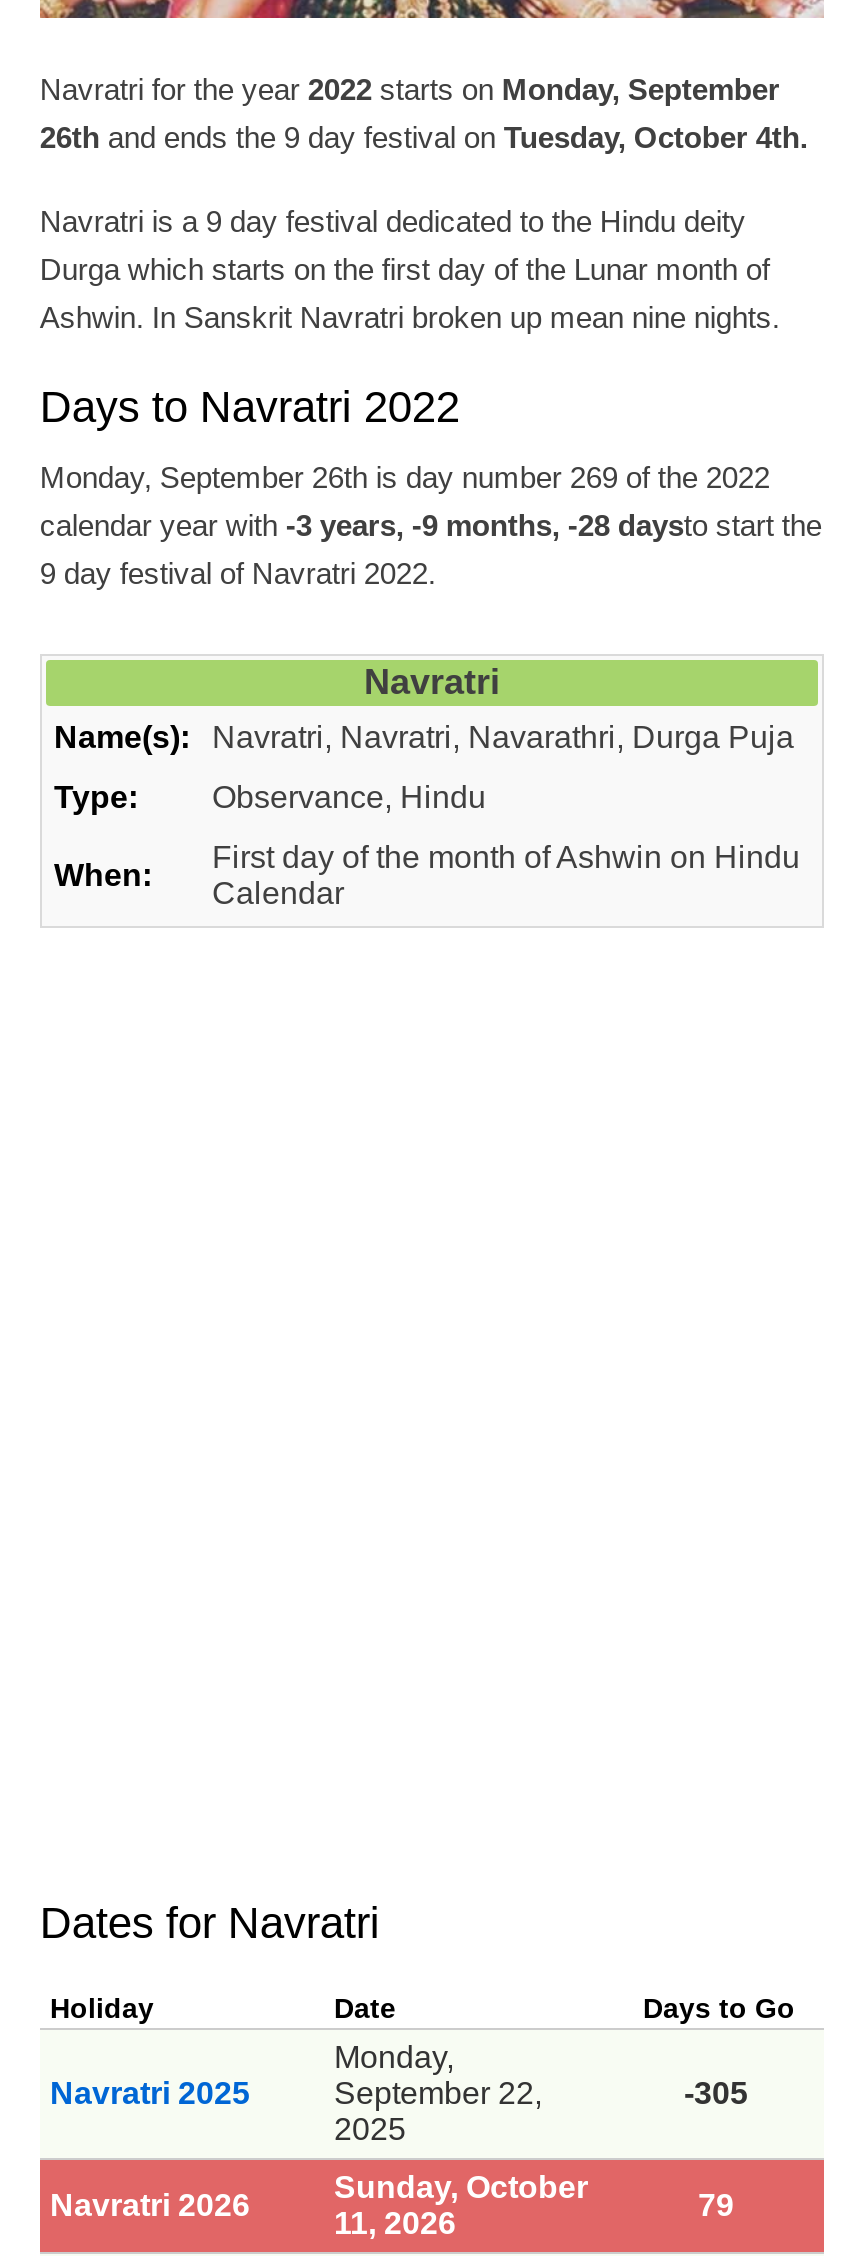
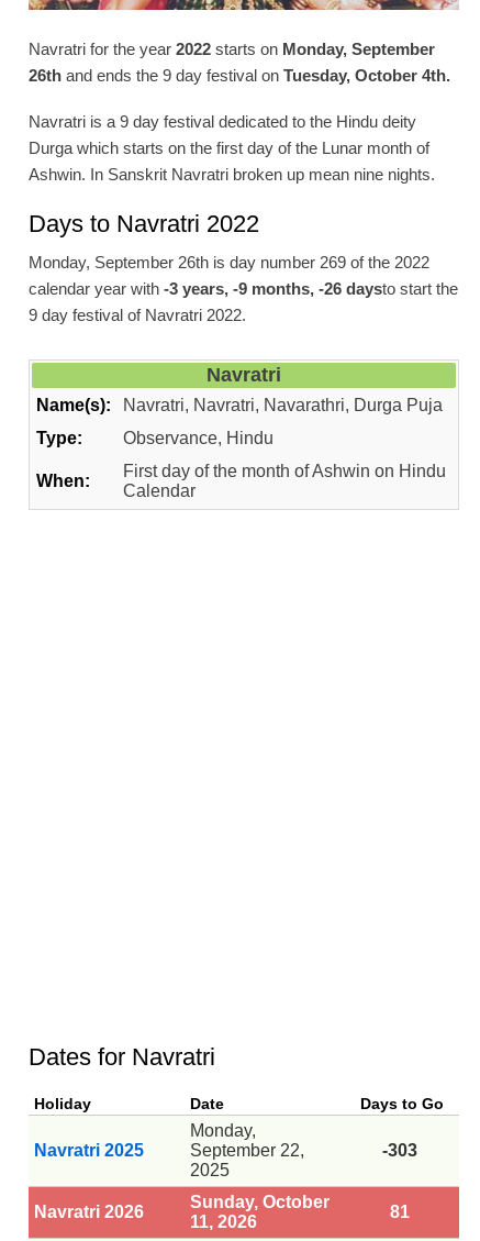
- calendar year with -3 years, -9 months, -28 daysto start the
+ calendar year with -3 years, -9 months, -26 daysto start the

- -305
+ -303

- 79
+ 81
